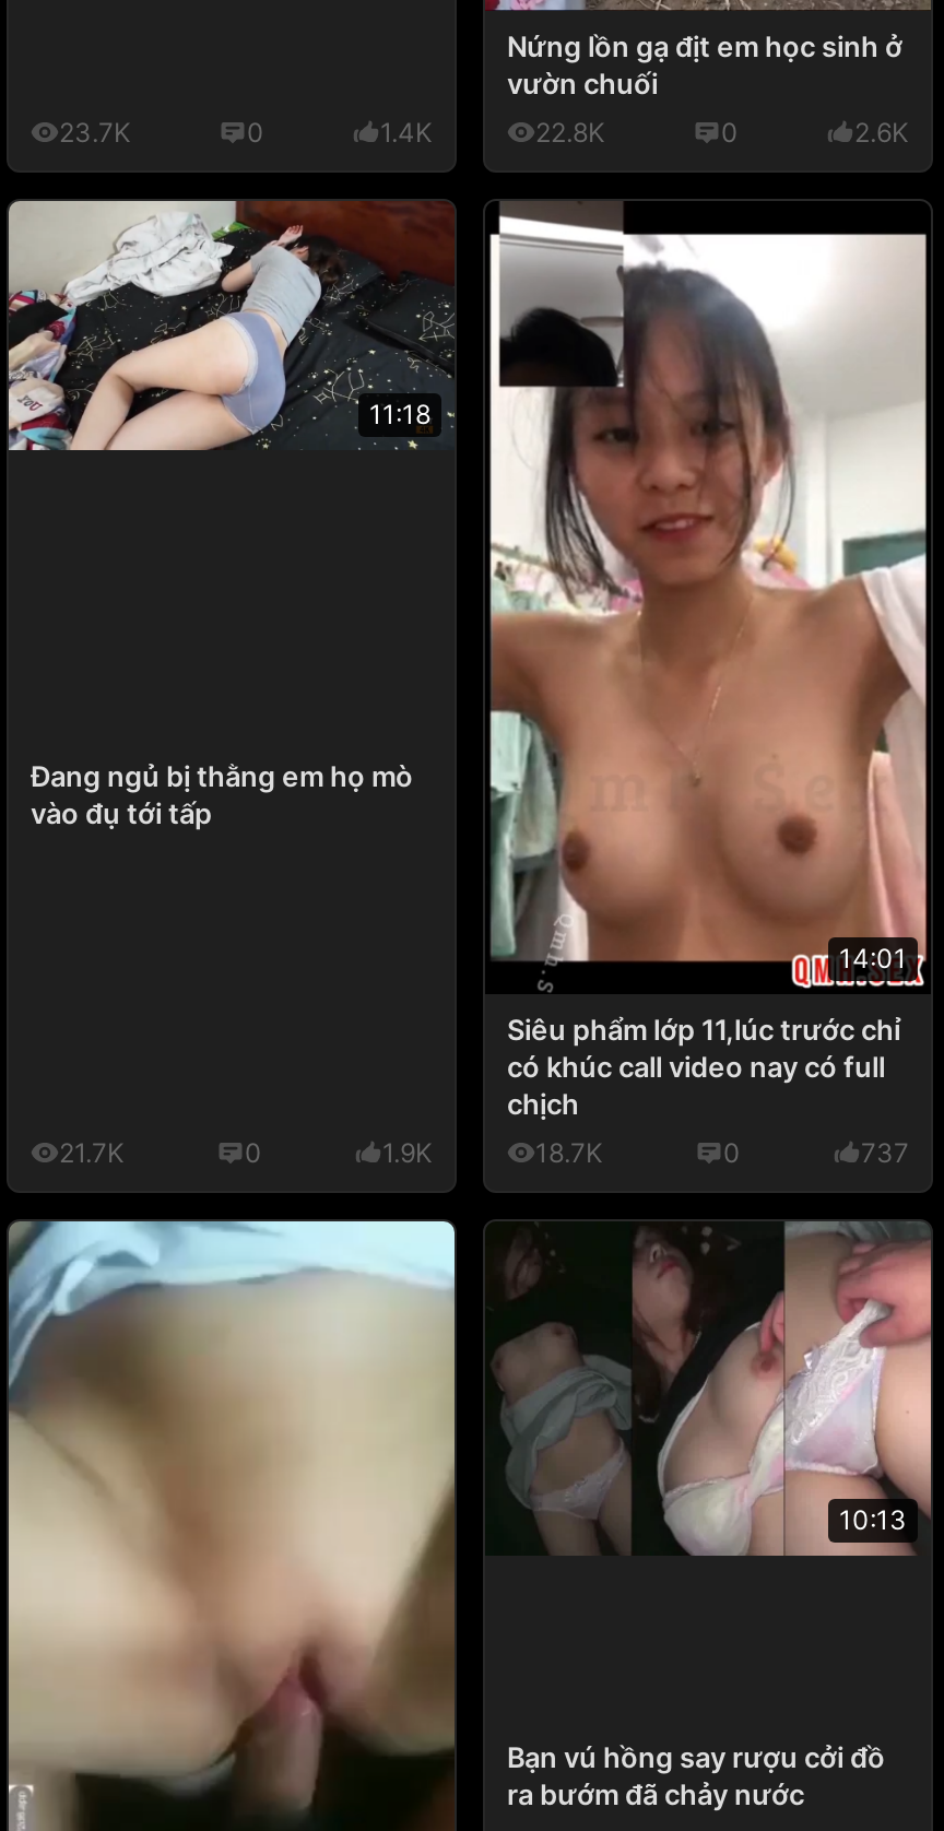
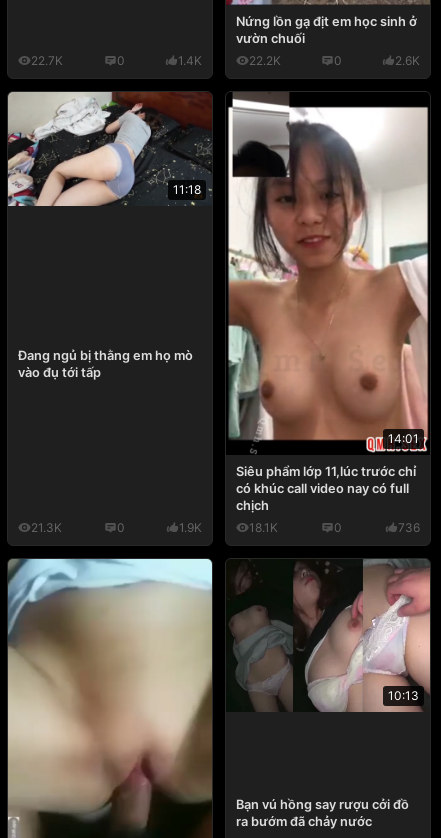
- 23.7K
+ 22.7K

- 22.8K
+ 22.2K

- 21.7K
+ 21.3K

- 18.7K
+ 18.1K

- 737
+ 736
